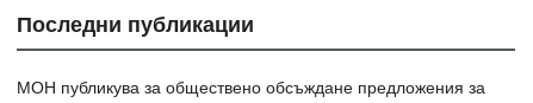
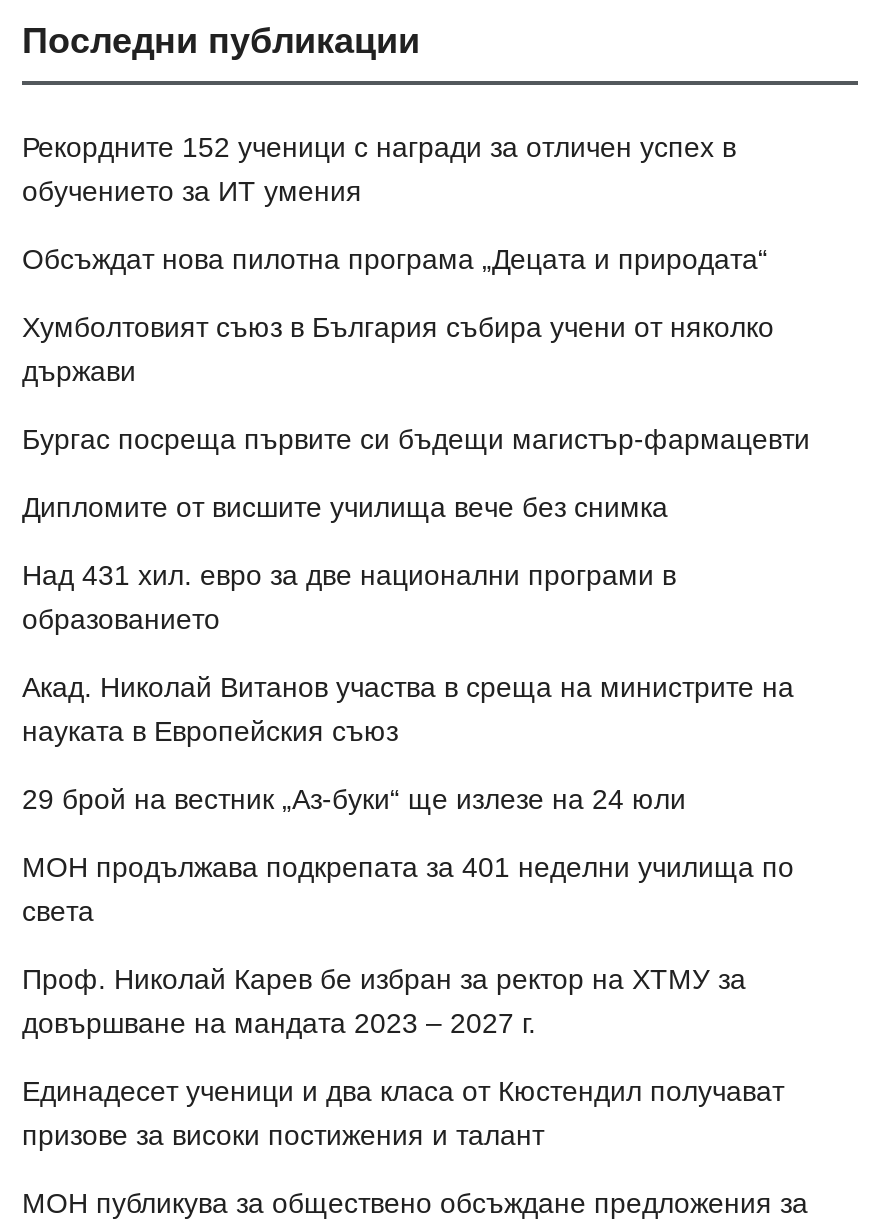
+ Рекордните 152 ученици с награди за отличен успех в
+ обучението за ИТ умения
+ Обсъждат нова пилотна програма „Децата и природата“
+ Хумболтовият съюз в България събира учени от няколко
+ държави
+ Бургас посреща първите си бъдещи магистър-фармацевти
+ Дипломите от висшите училища вече без снимка
+ Над 431 хил. евро за две национални програми в
+ образованието
+ Акад. Николай Витанов участва в среща на министрите на
+ науката в Европейския съюз
+ 29 брой на вестник „Аз-буки“ ще излезе на 24 юли
+ МОН продължава подкрепата за 401 неделни училища по
+ света
+ Проф. Николай Карев бе избран за ректор на ХТМУ за
+ довършване на мандата 2023 – 2027 г.
+ Единадесет ученици и два класа от Кюстендил получават
+ призове за високи постижения и талант
